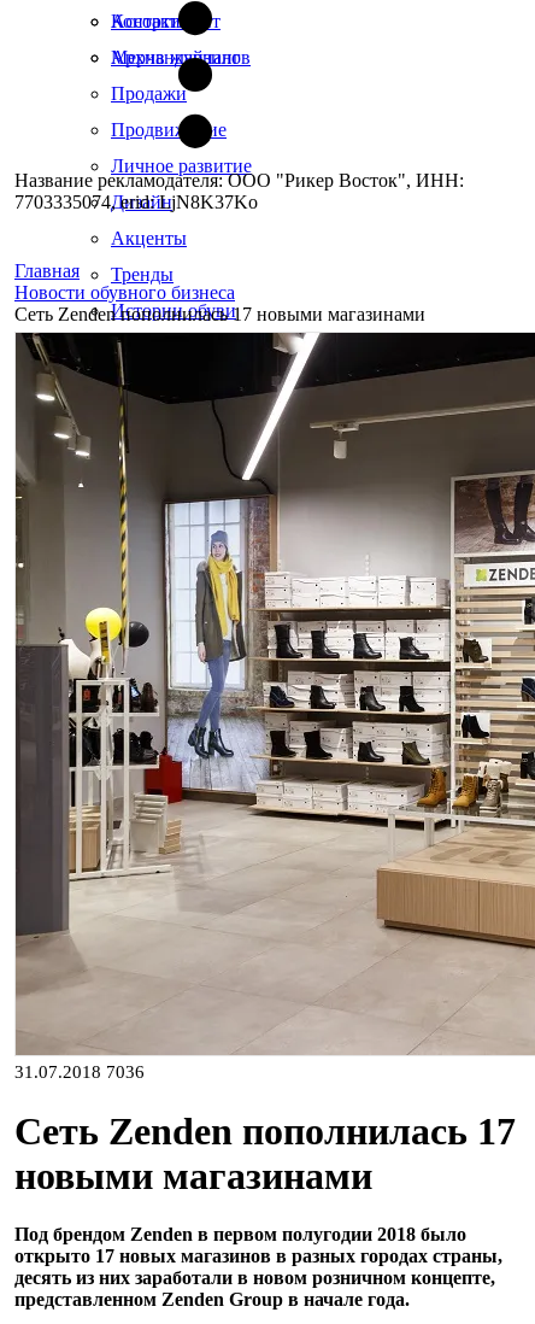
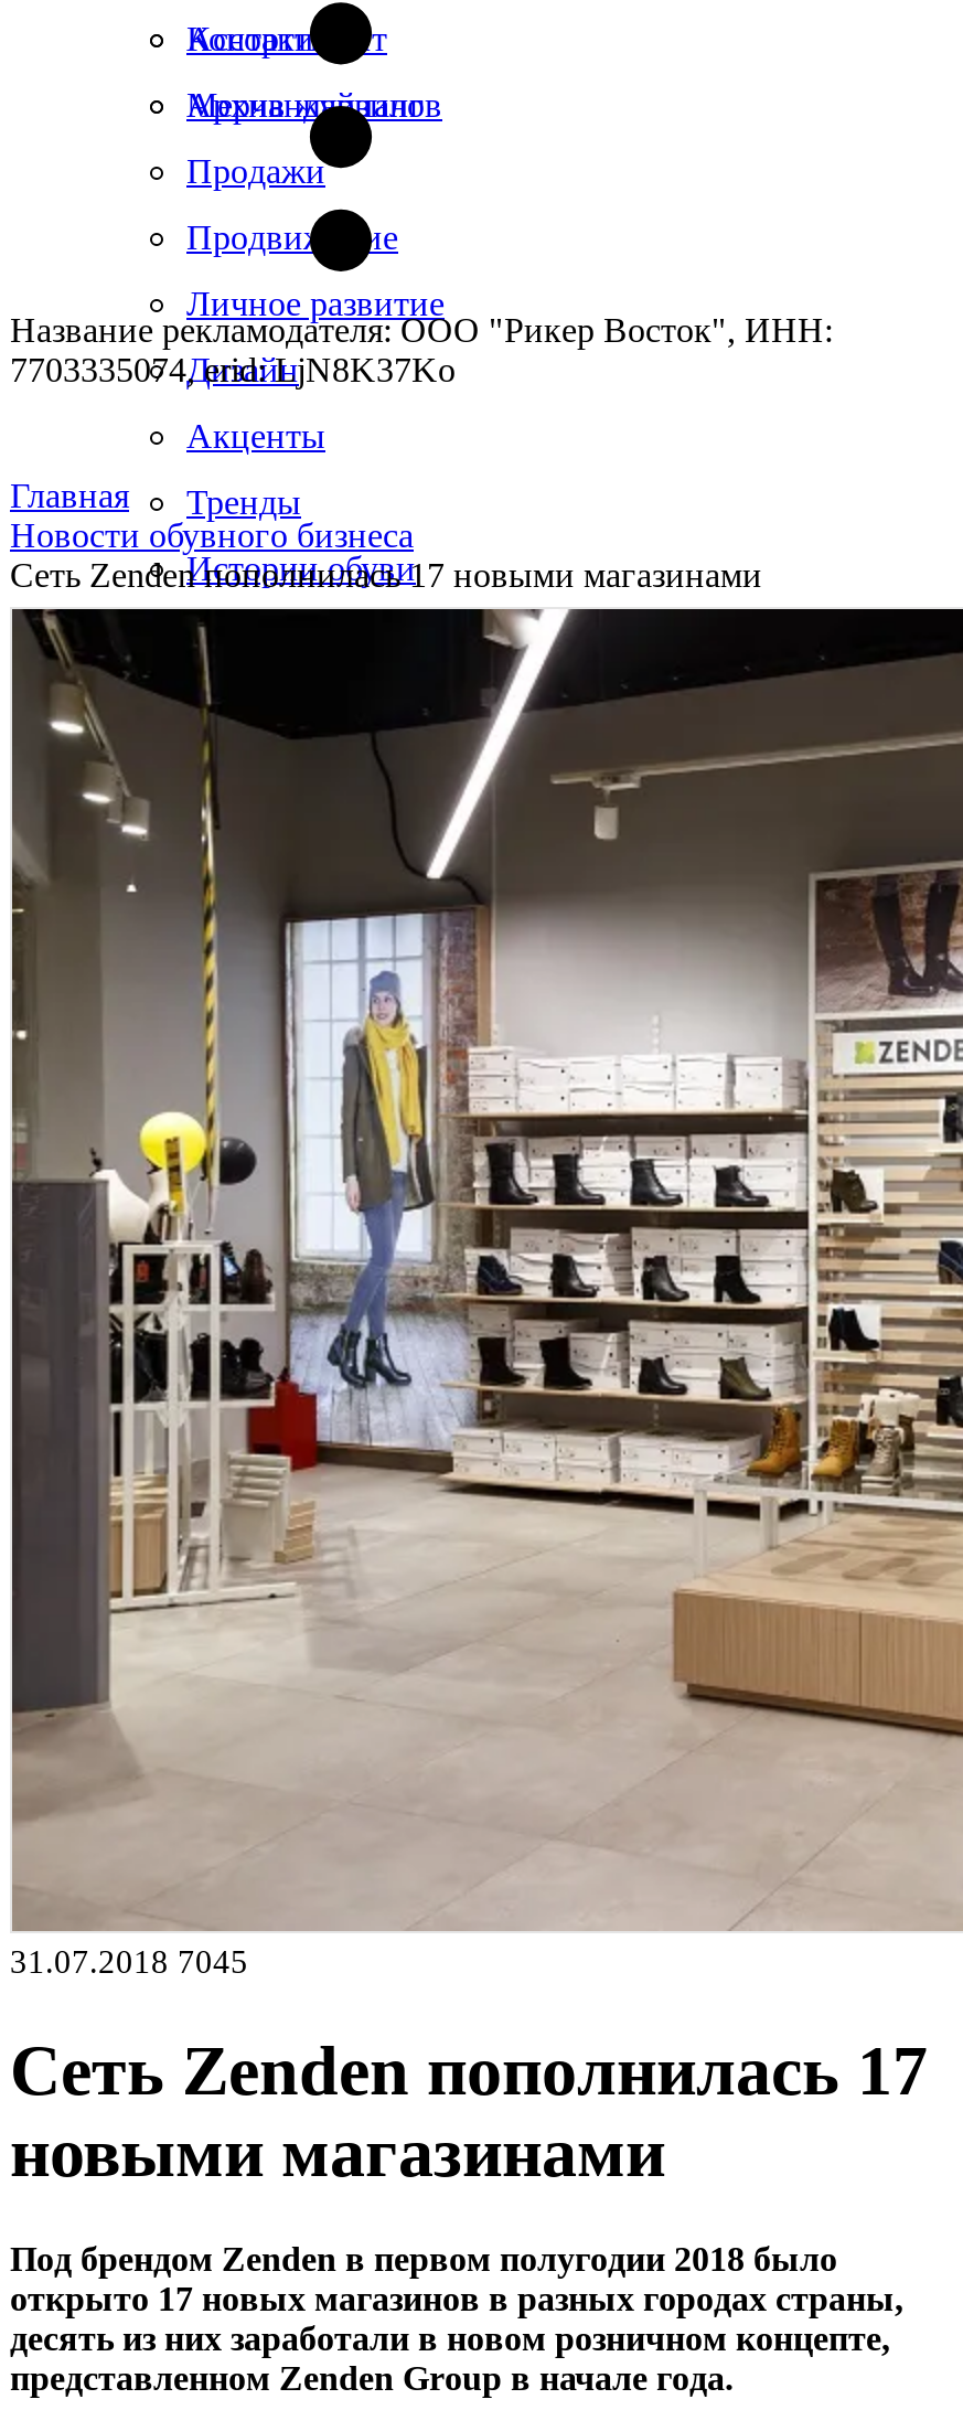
- 31.07.2018 7036
+ 31.07.2018 7045
